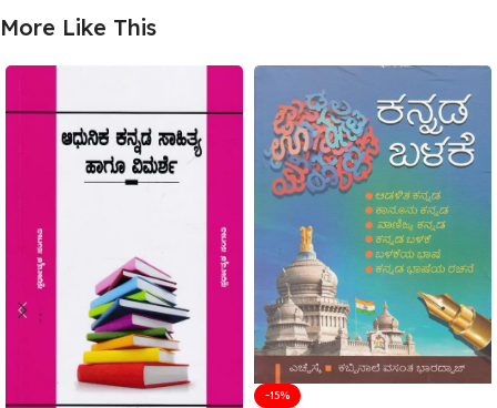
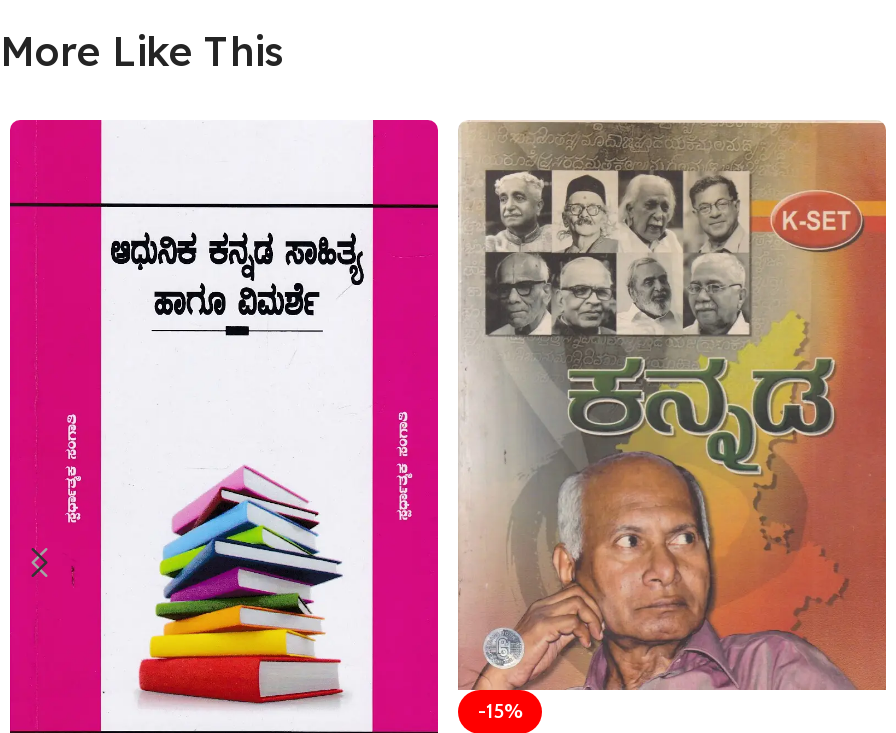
- [image]
+ [image]
